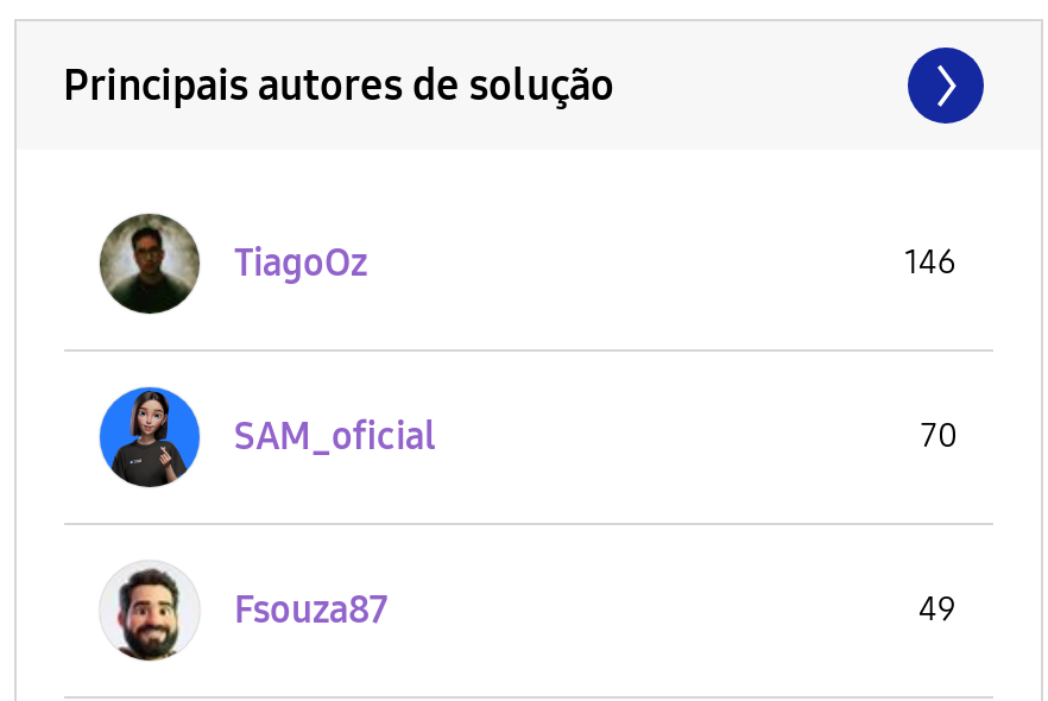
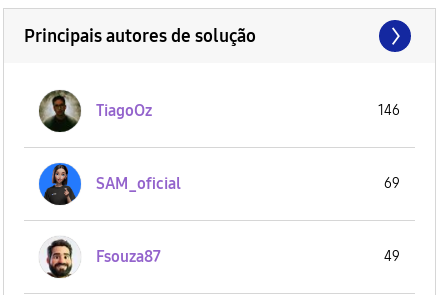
- 70
+ 69
